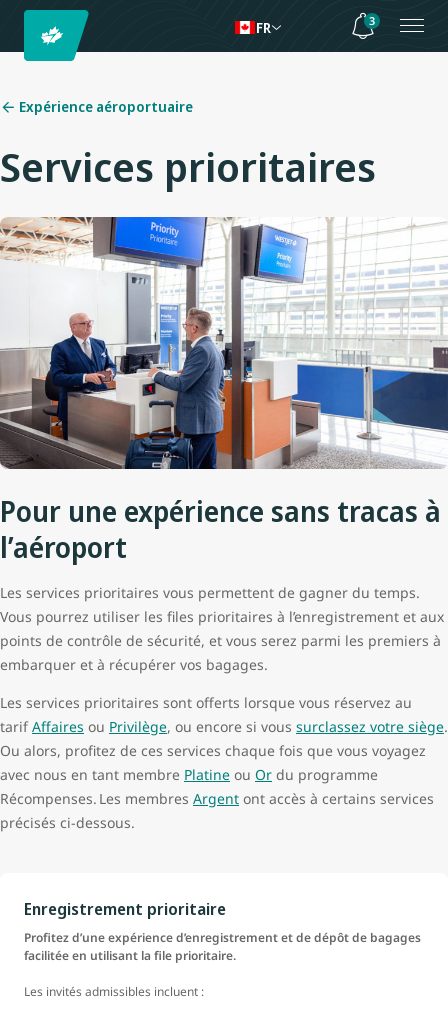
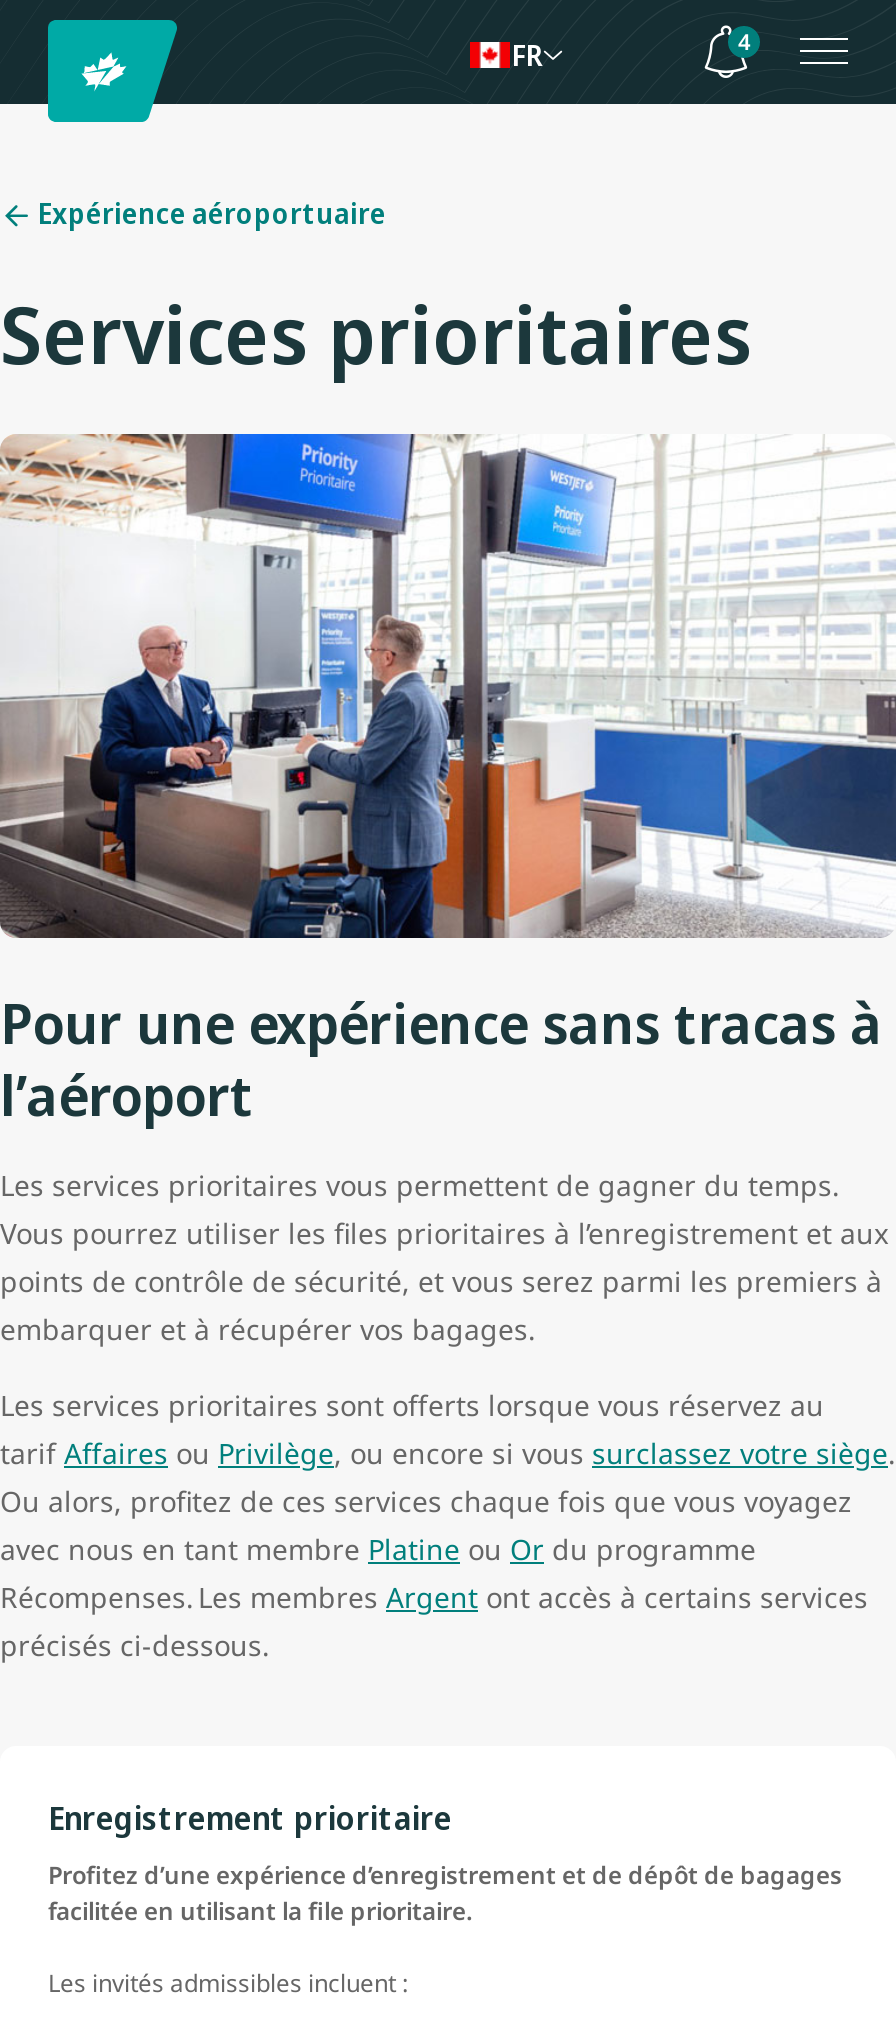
- 3
+ 4
